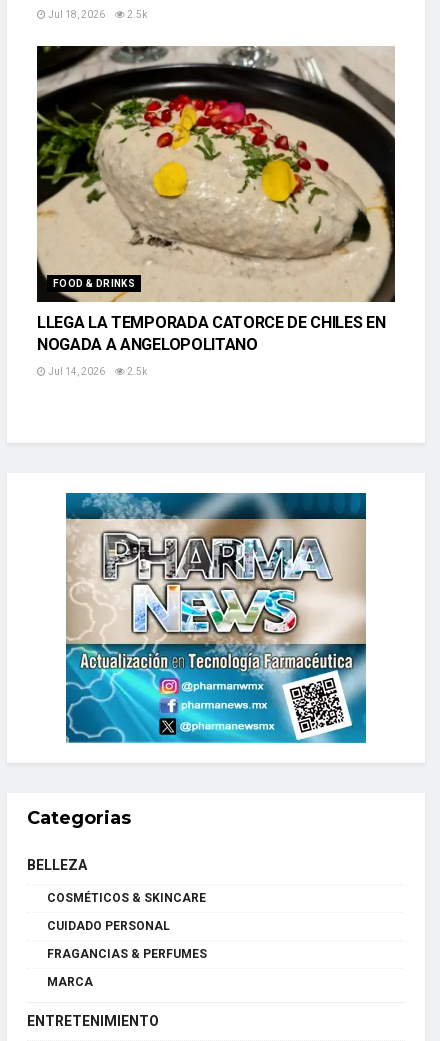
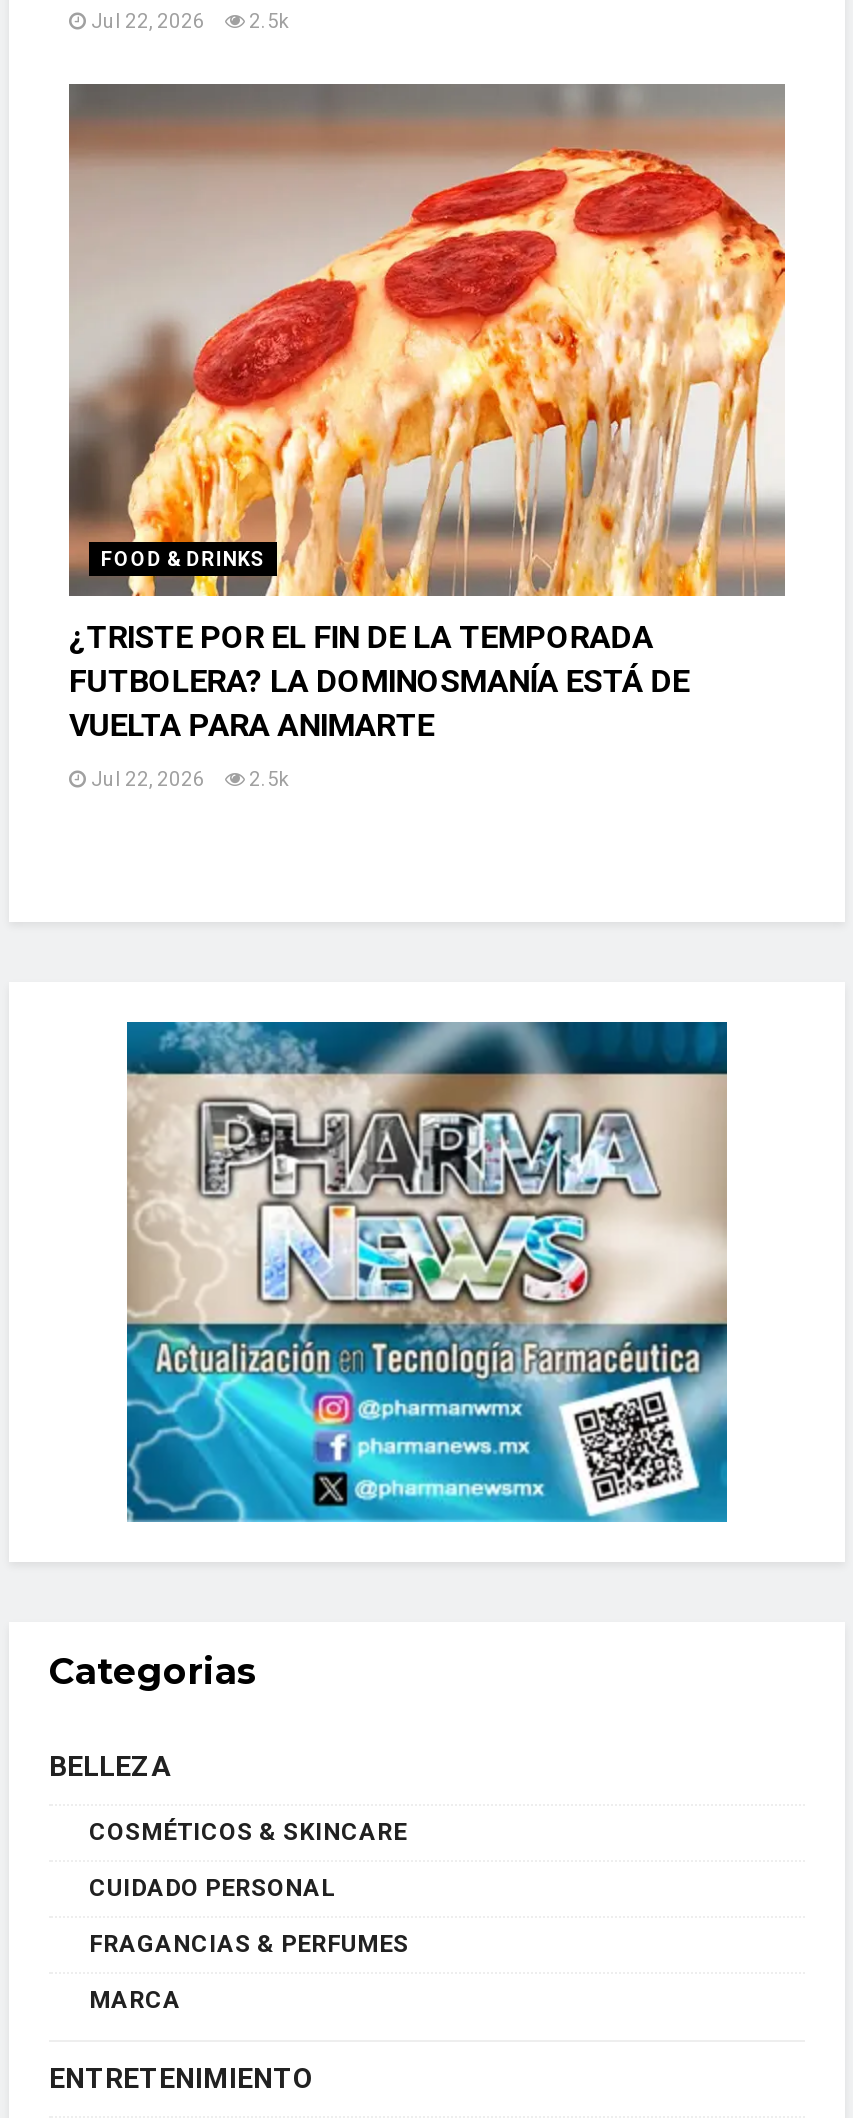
- Jul 18, 2026 2.5k
+ Jul 22, 2026 2.5k

- [image]
- LLEGA LA TEMPORADA CATORCE DE CHILES EN
- NOGADA A ANGELOPOLITANO
+ [image]
+ ¿TRISTE POR EL FIN DE LA TEMPORADA
+ FUTBOLERA? LA DOMINOSMANÍA ESTÁ DE
+ VUELTA PARA ANIMARTE

- Jul 14, 2026 2.5k
+ Jul 22, 2026 2.5k
